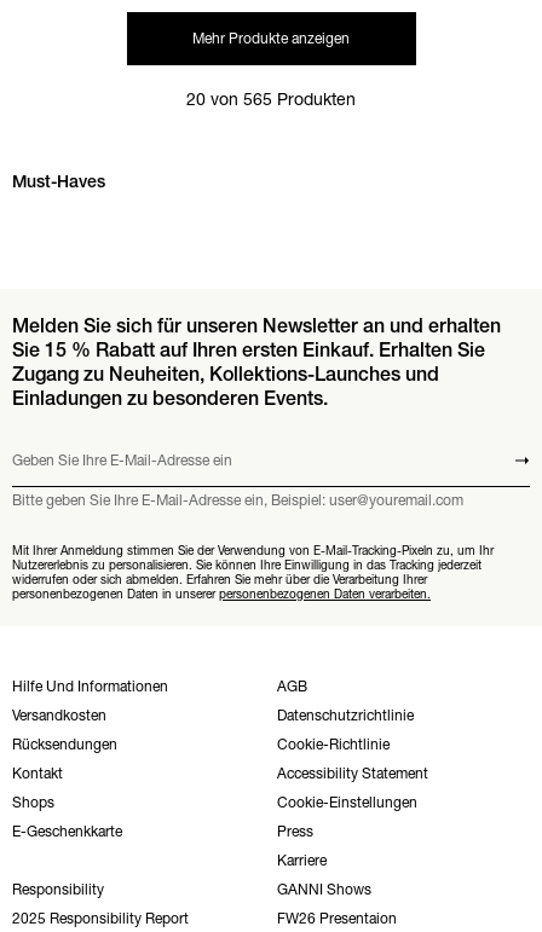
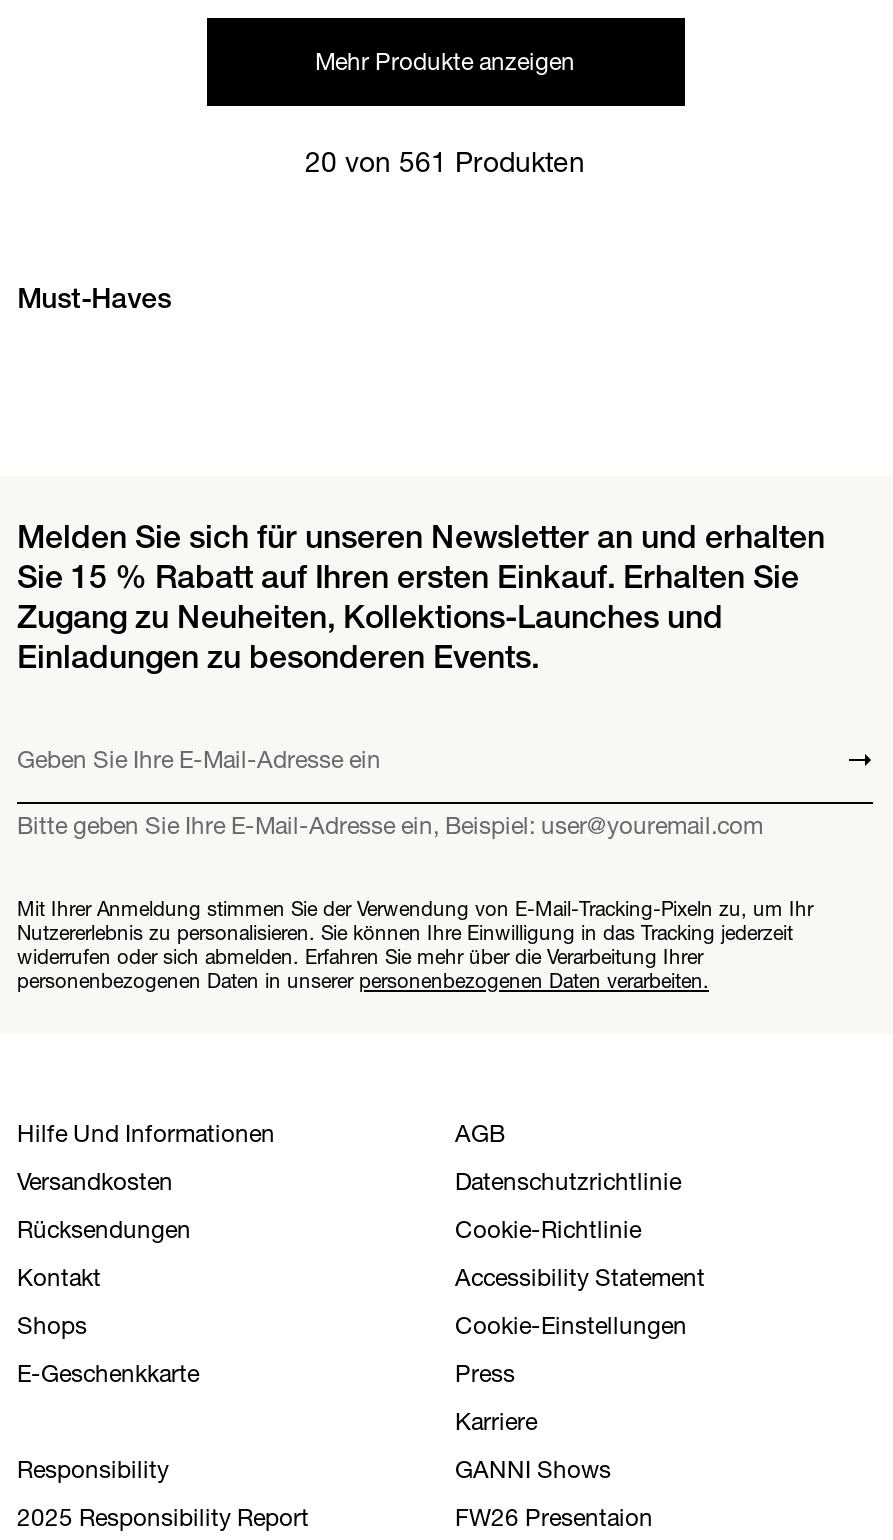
- 20 von 565 Produkten
+ 20 von 561 Produkten
